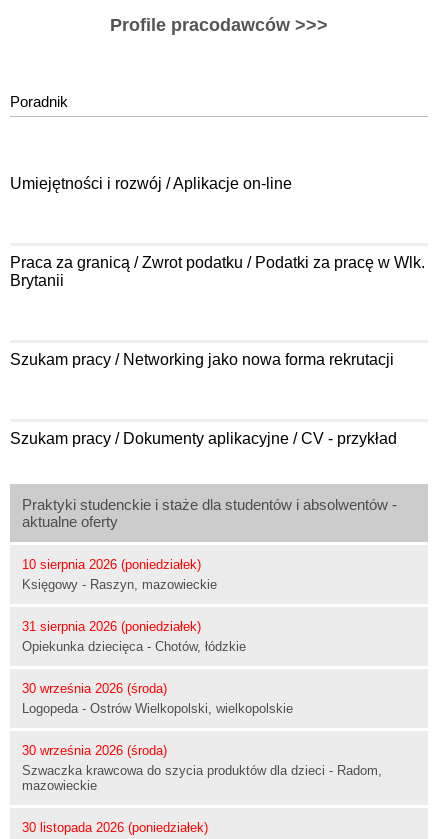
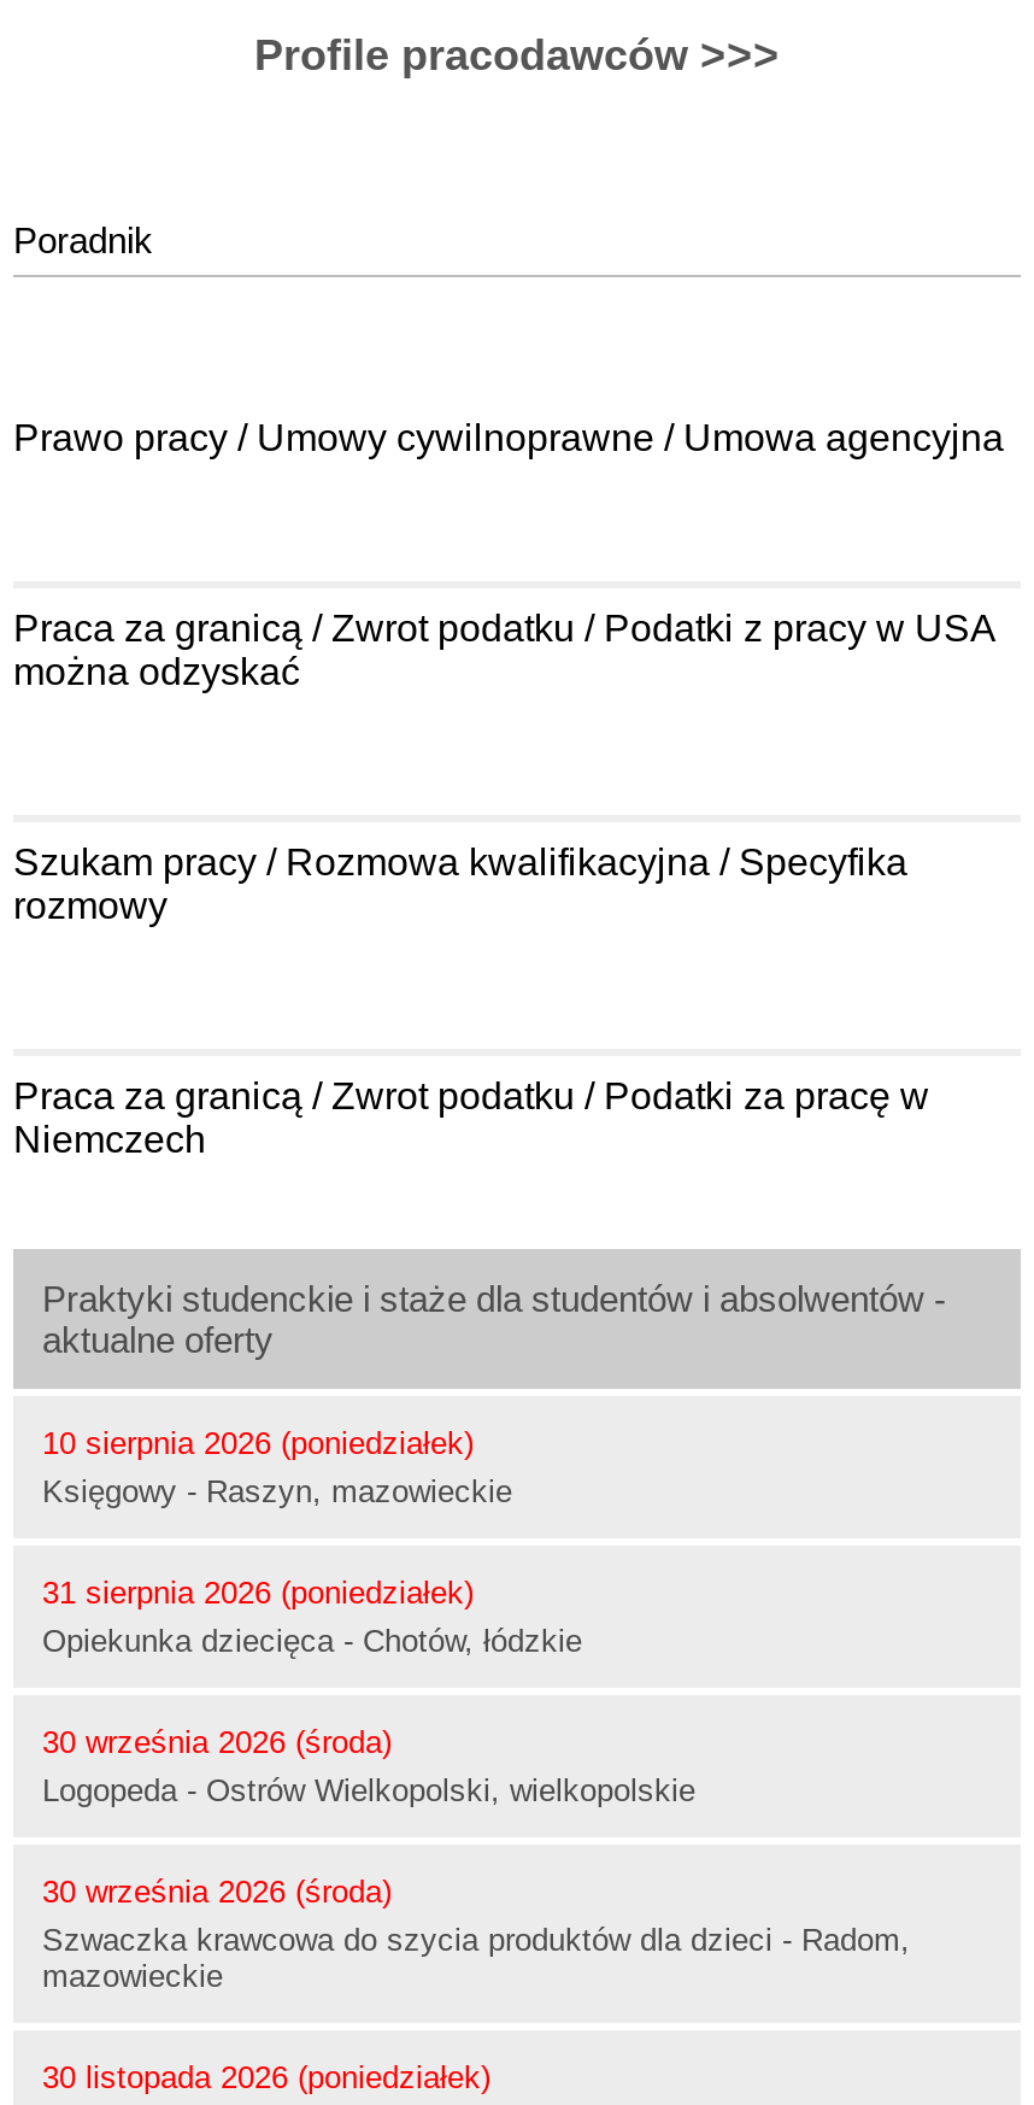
- Umiejętności i rozwój / Aplikacje on-line
+ Prawo pracy / Umowy cywilnoprawne / Umowa agencyjna

- Praca za granicą / Zwrot podatku / Podatki za pracę w Wlk.
- Brytanii
+ Praca za granicą / Zwrot podatku / Podatki z pracy w USA
+ można odzyskać

- Szukam pracy / Networking jako nowa forma rekrutacji
+ Szukam pracy / Rozmowa kwalifikacyjna / Specyfika
+ rozmowy

- Szukam pracy / Dokumenty aplikacyjne / CV - przykład
+ Praca za granicą / Zwrot podatku / Podatki za pracę w
+ Niemczech
